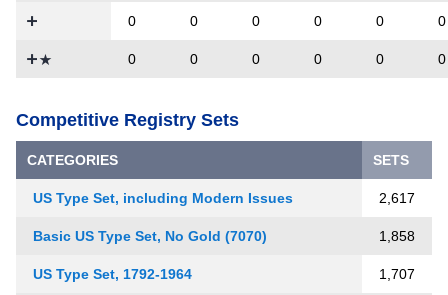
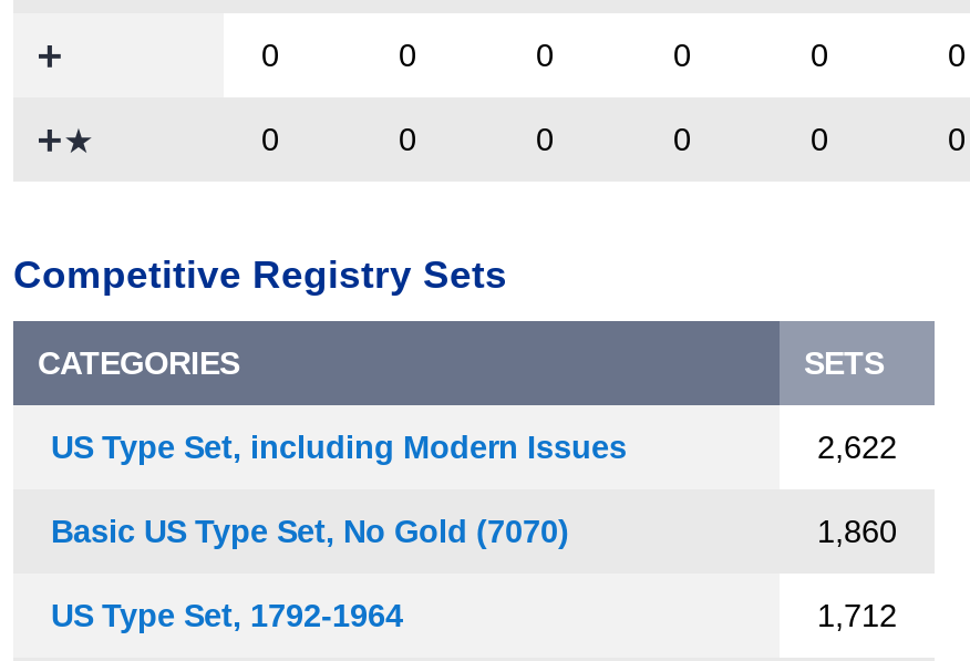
- 2,617
+ 2,622

- 1,858
+ 1,860

- 1,707
+ 1,712
